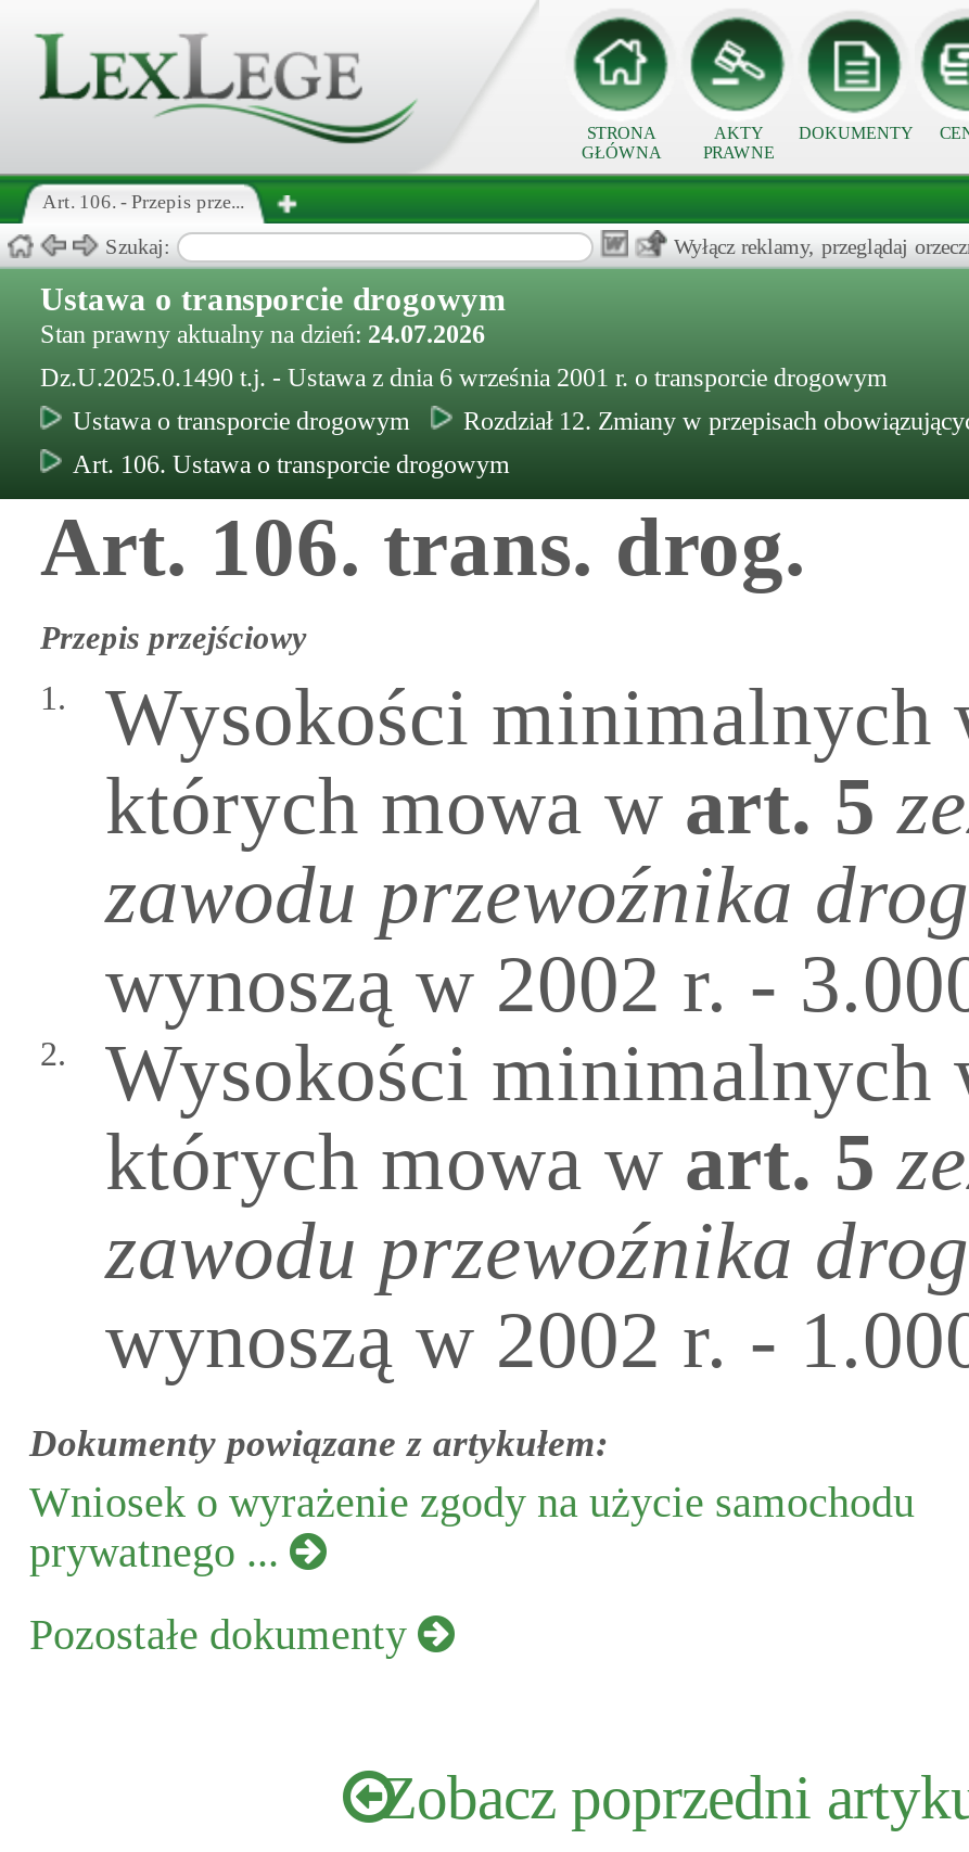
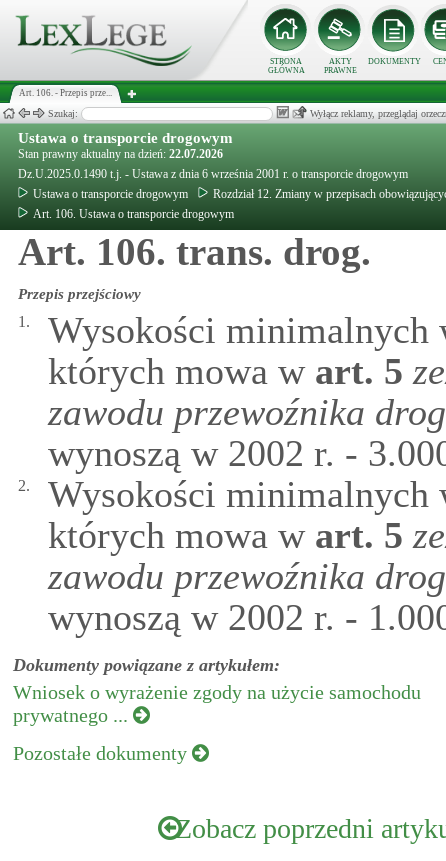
- Stan prawny aktualny na dzień: 24.07.2026
+ Stan prawny aktualny na dzień: 22.07.2026
